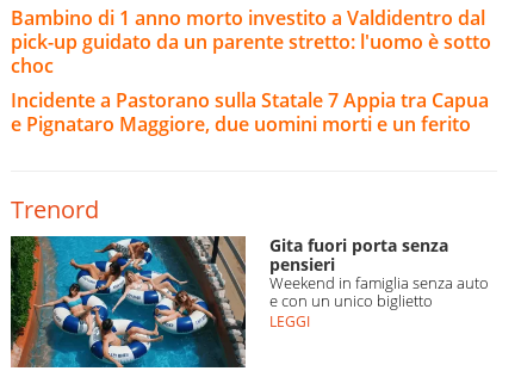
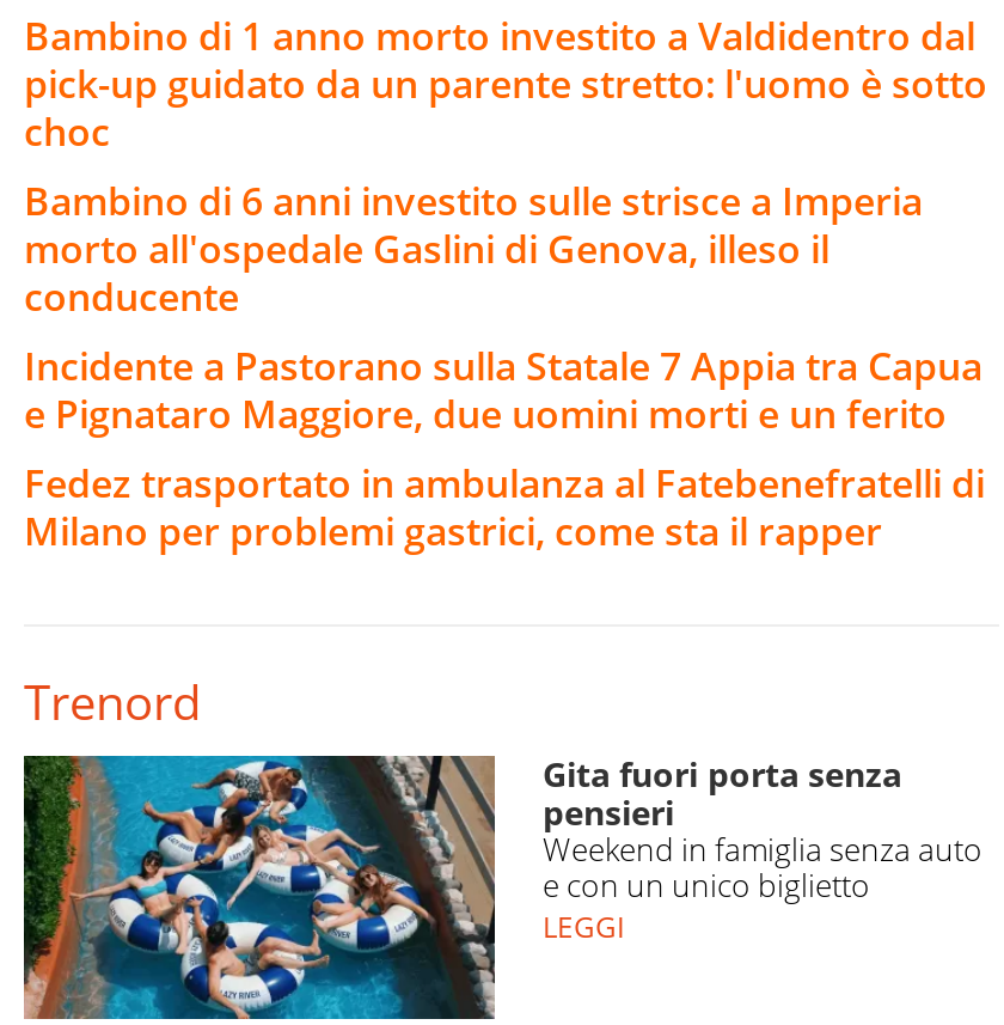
+ Bambino di 6 anni investito sulle strisce a Imperia
+ morto all'ospedale Gaslini di Genova, illeso il
+ conducente

+ Fedez trasportato in ambulanza al Fatebenefratelli di
+ Milano per problemi gastrici, come sta il rapper
